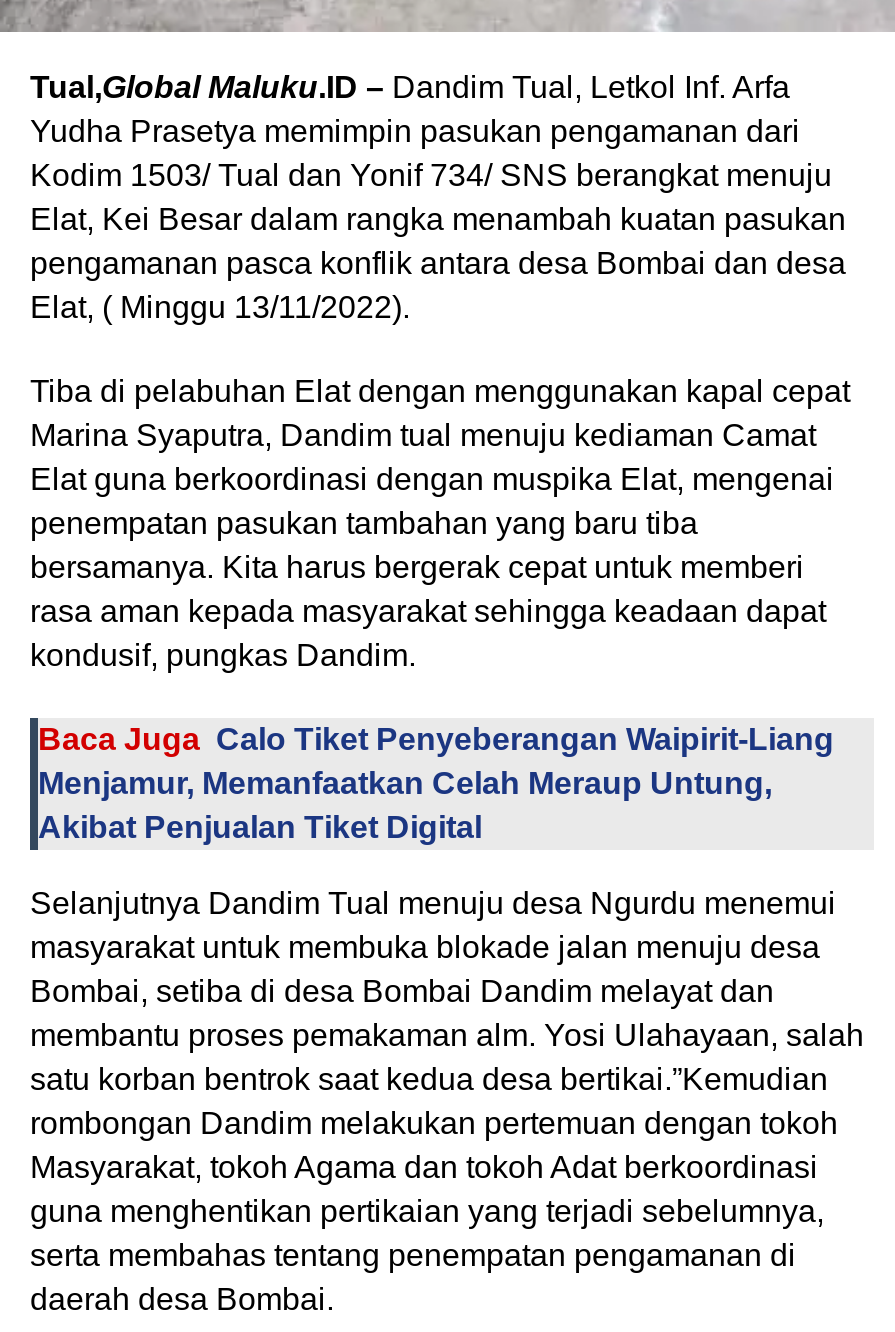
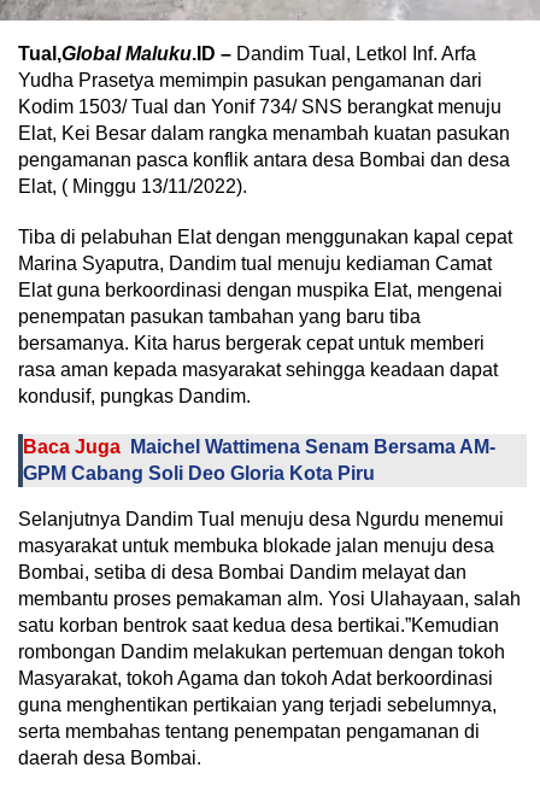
- Baca Juga Calo Tiket Penyeberangan Waipirit-Liang
- Menjamur, Memanfaatkan Celah Meraup Untung,
- Akibat Penjualan Tiket Digital
+ Baca Juga Maichel Wattimena Senam Bersama AM-
+ GPM Cabang Soli Deo Gloria Kota Piru
